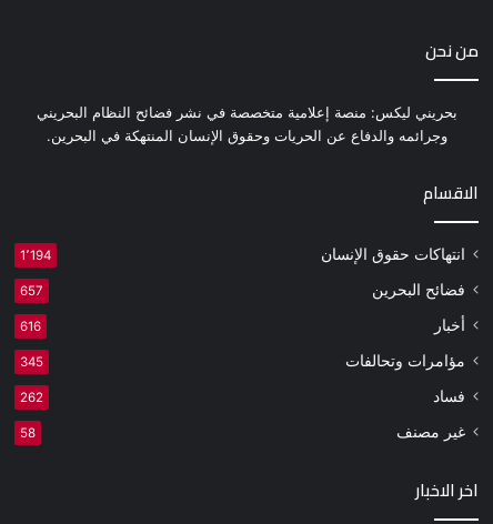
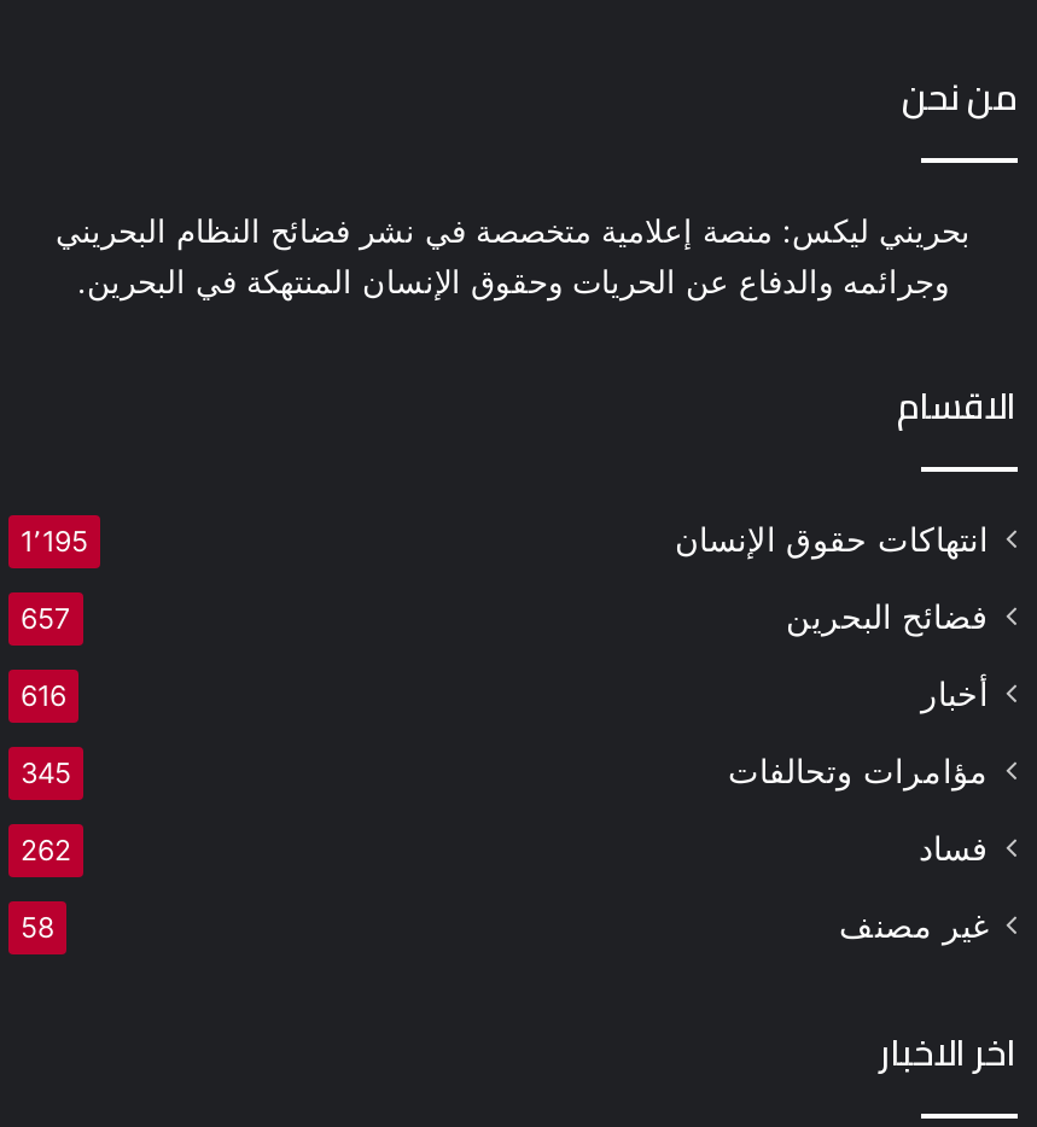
- 1٬194
+ 1٬195
